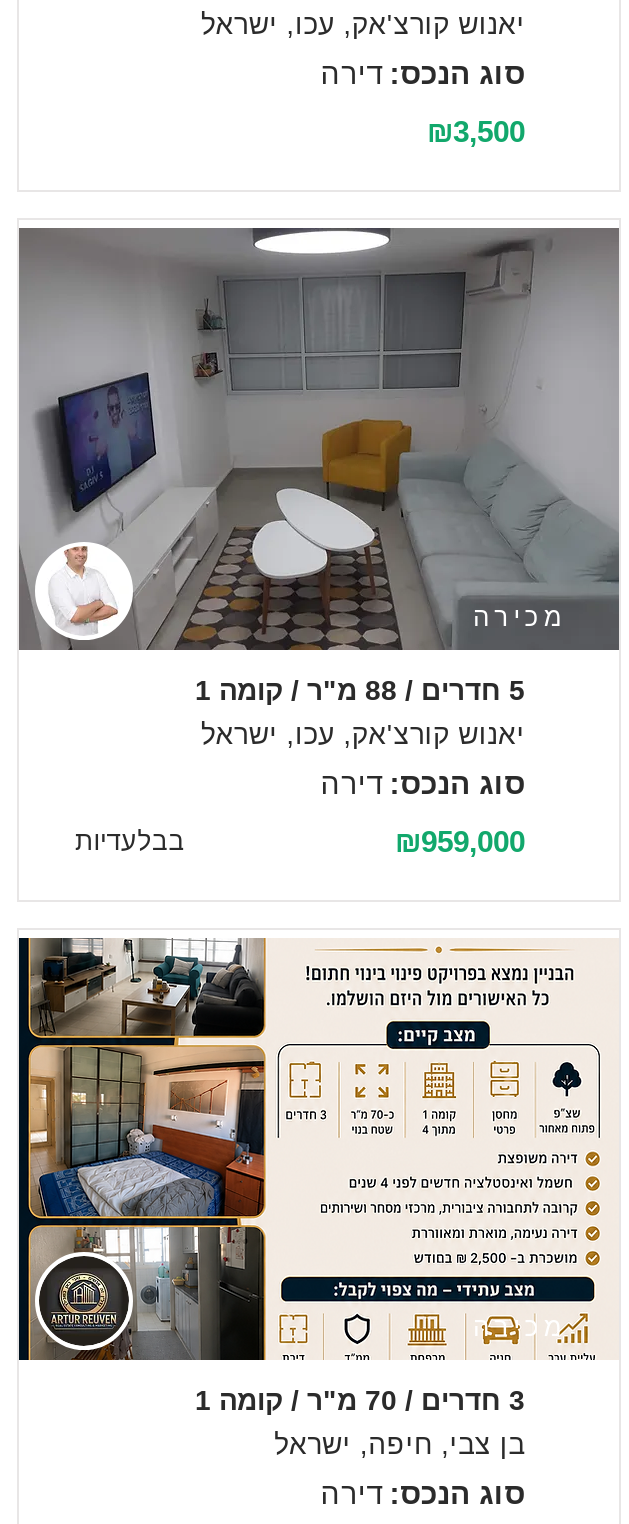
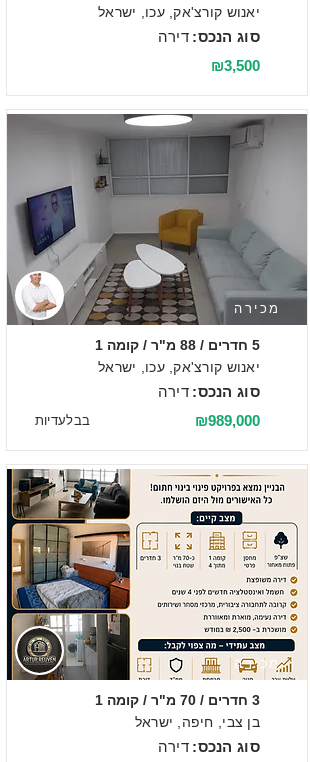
- ₪959,000
+ ₪989,000
